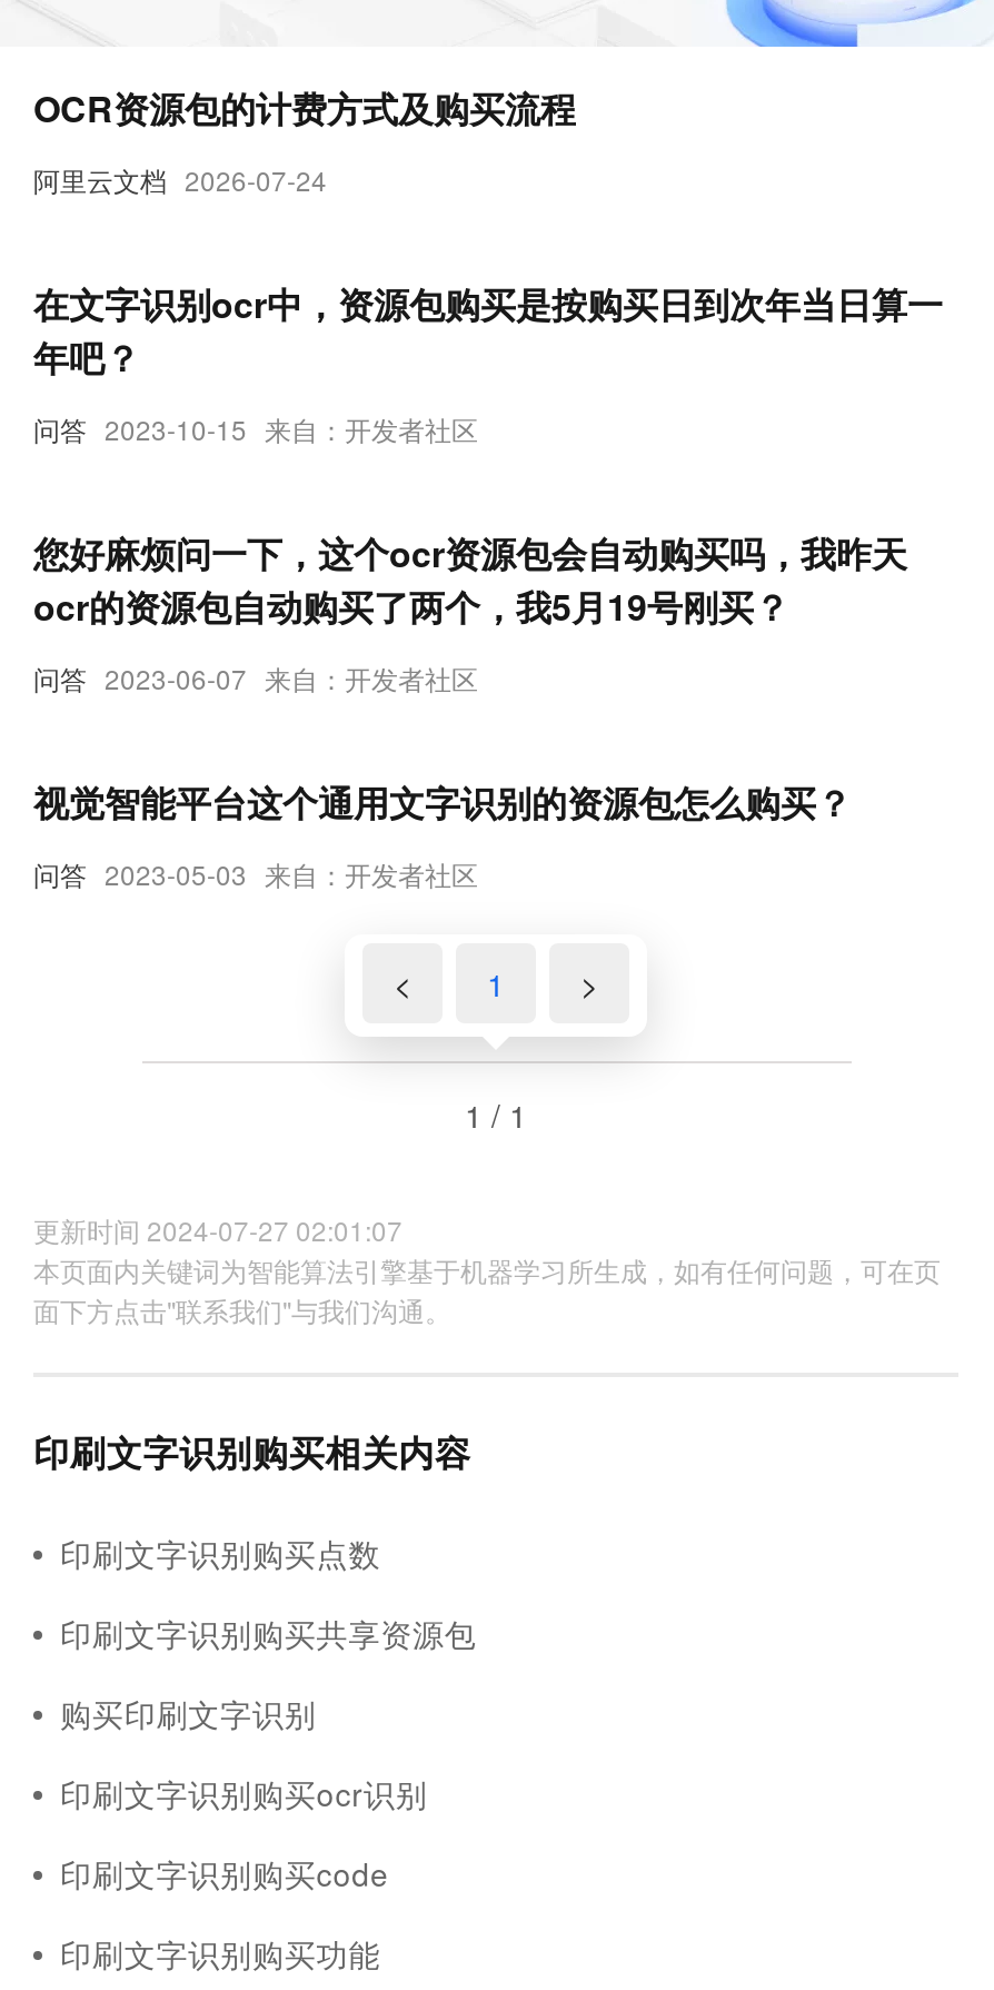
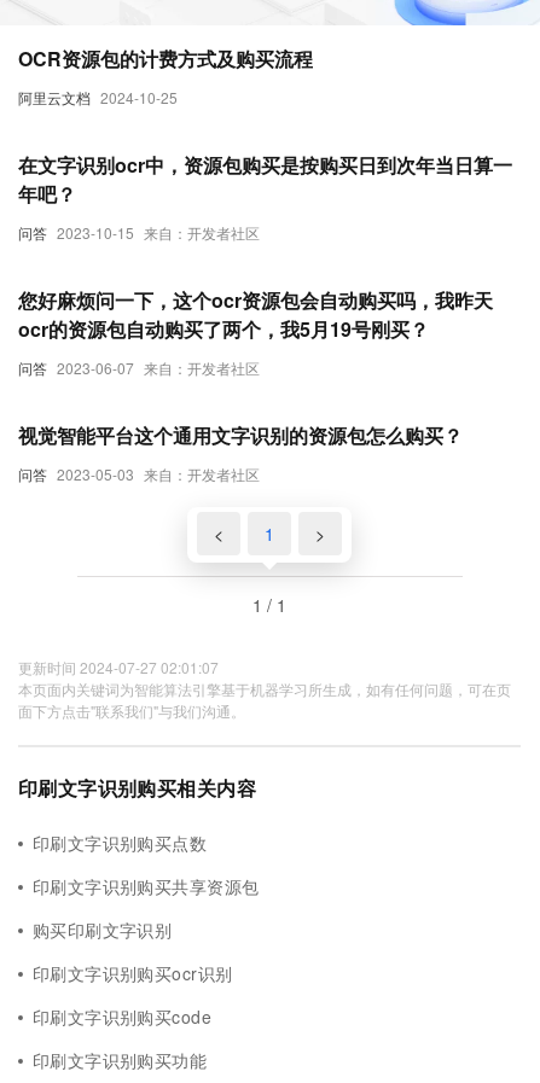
- 阿里云文档 2026-07-24
+ 阿里云文档 2024-10-25
